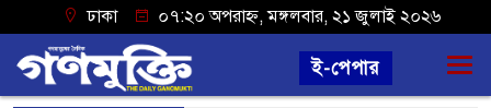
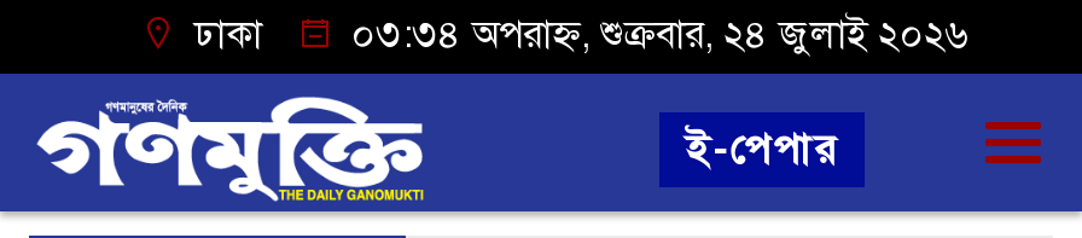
- ০৭:২০ অপরাহ্ন, মঙ্গলবার, ২১ জুলাই ২০২৬
+ ০৩:৩৪ অপরাহ্ন, শুক্রবার, ২৪ জুলাই ২০২৬
